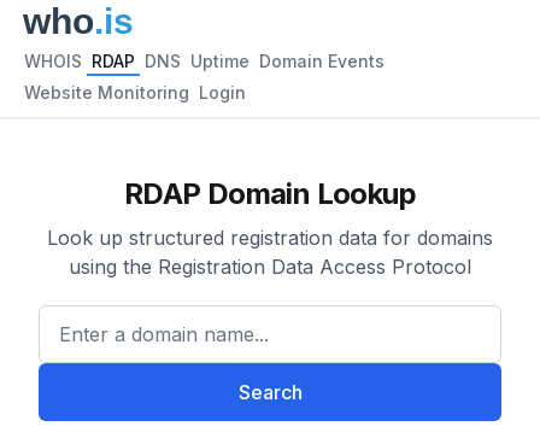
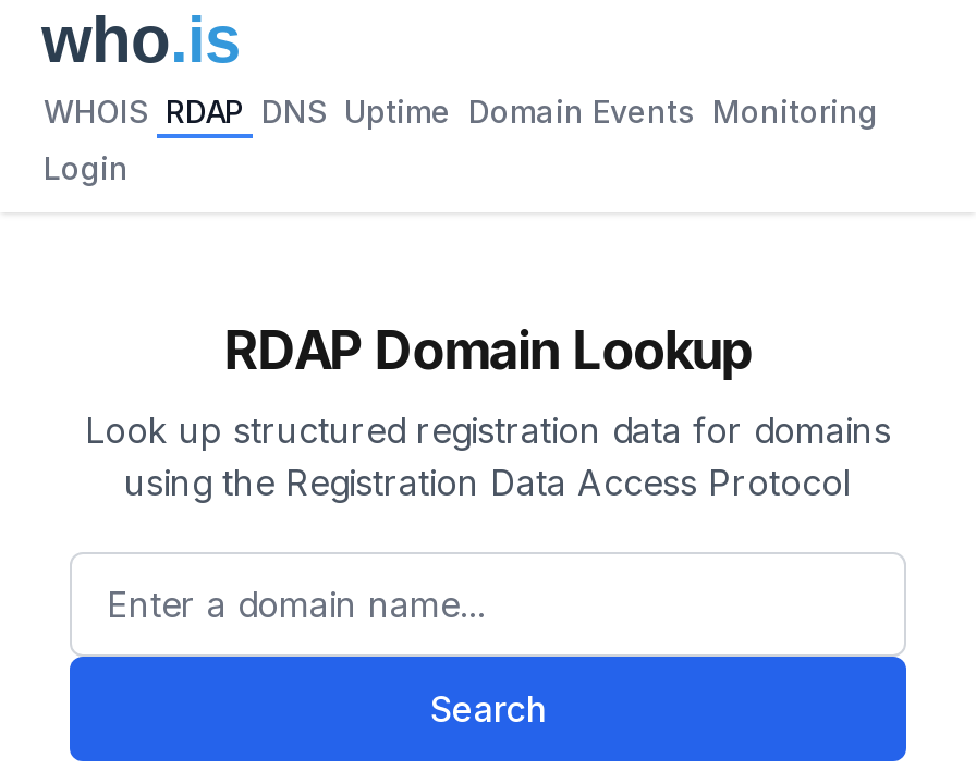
- WHOIS RDAP DNS Uptime Domain Events
+ WHOIS RDAP DNS Uptime Domain Events Monitoring

- Website Monitoring Login
+ Login
